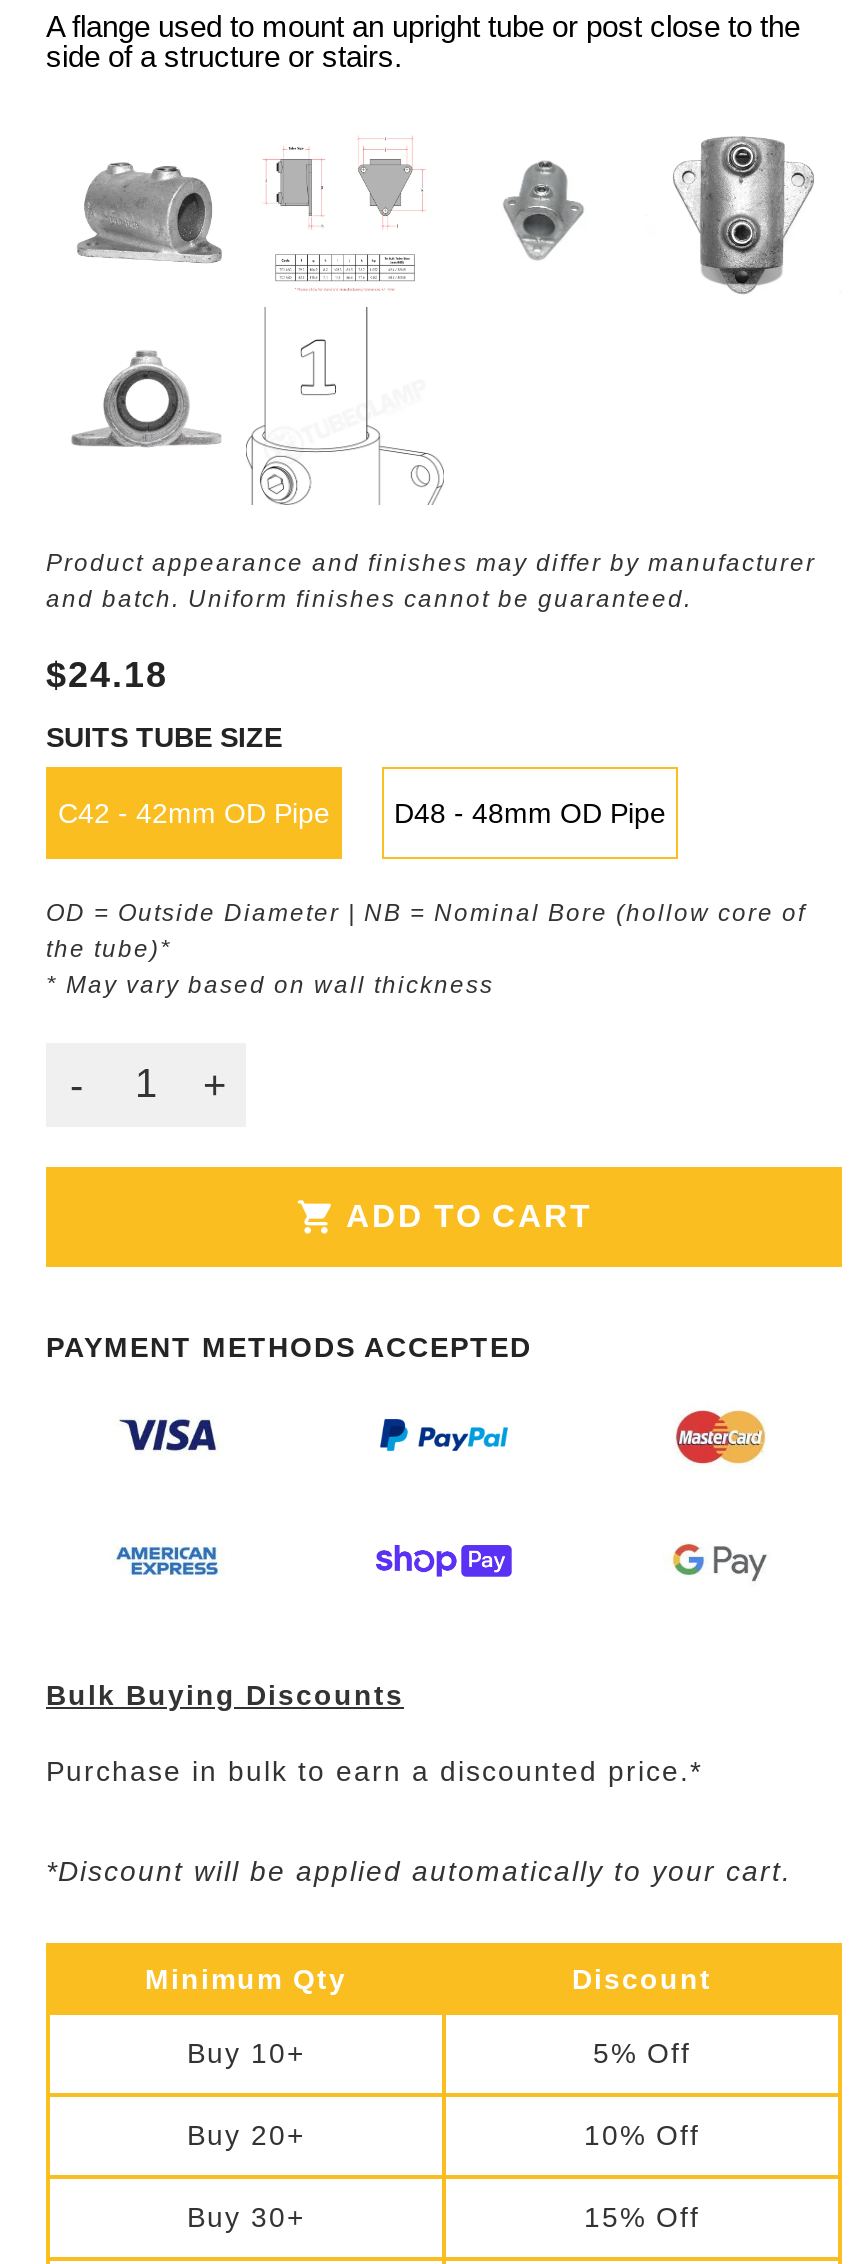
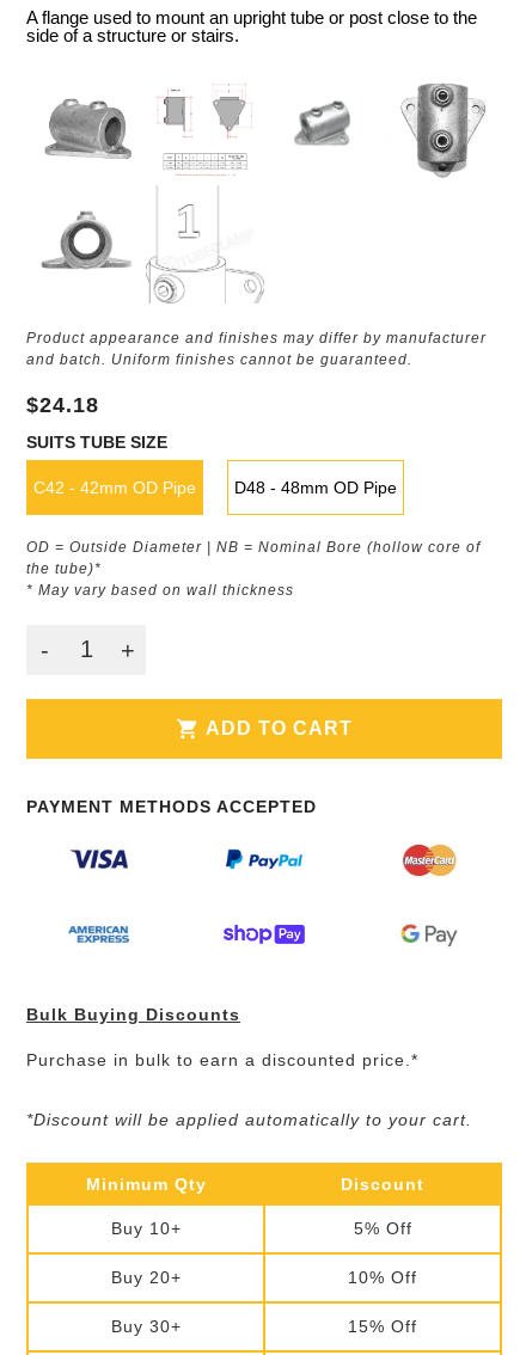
- [image]
+ [image]
